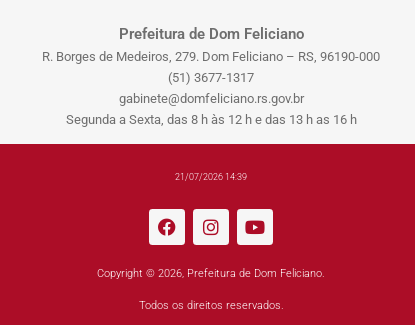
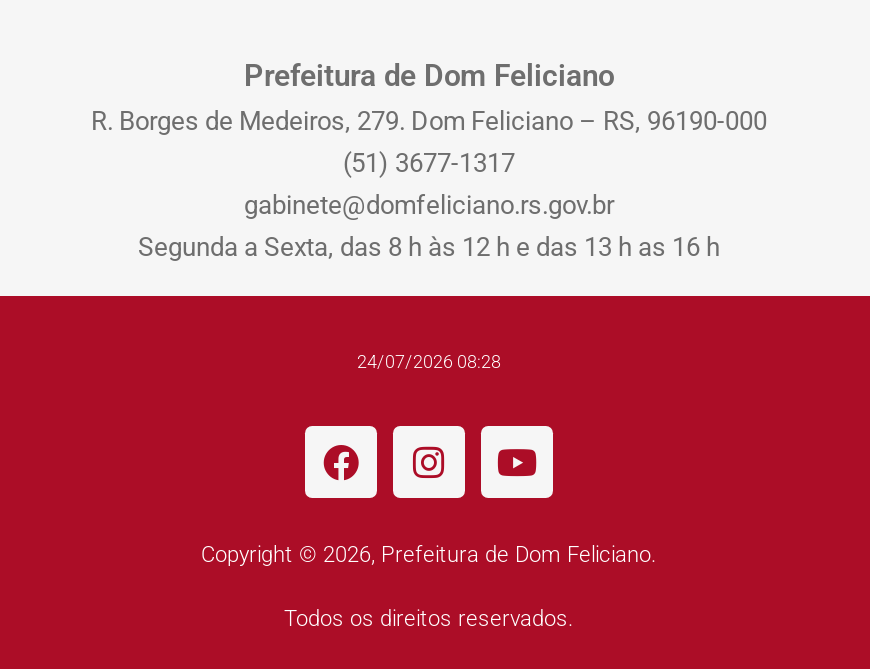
- 21/07/2026 14:39
+ 24/07/2026 08:28
